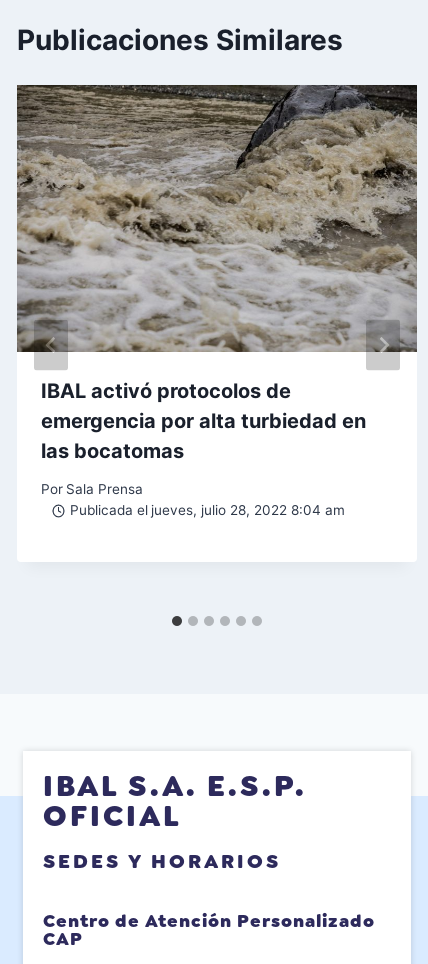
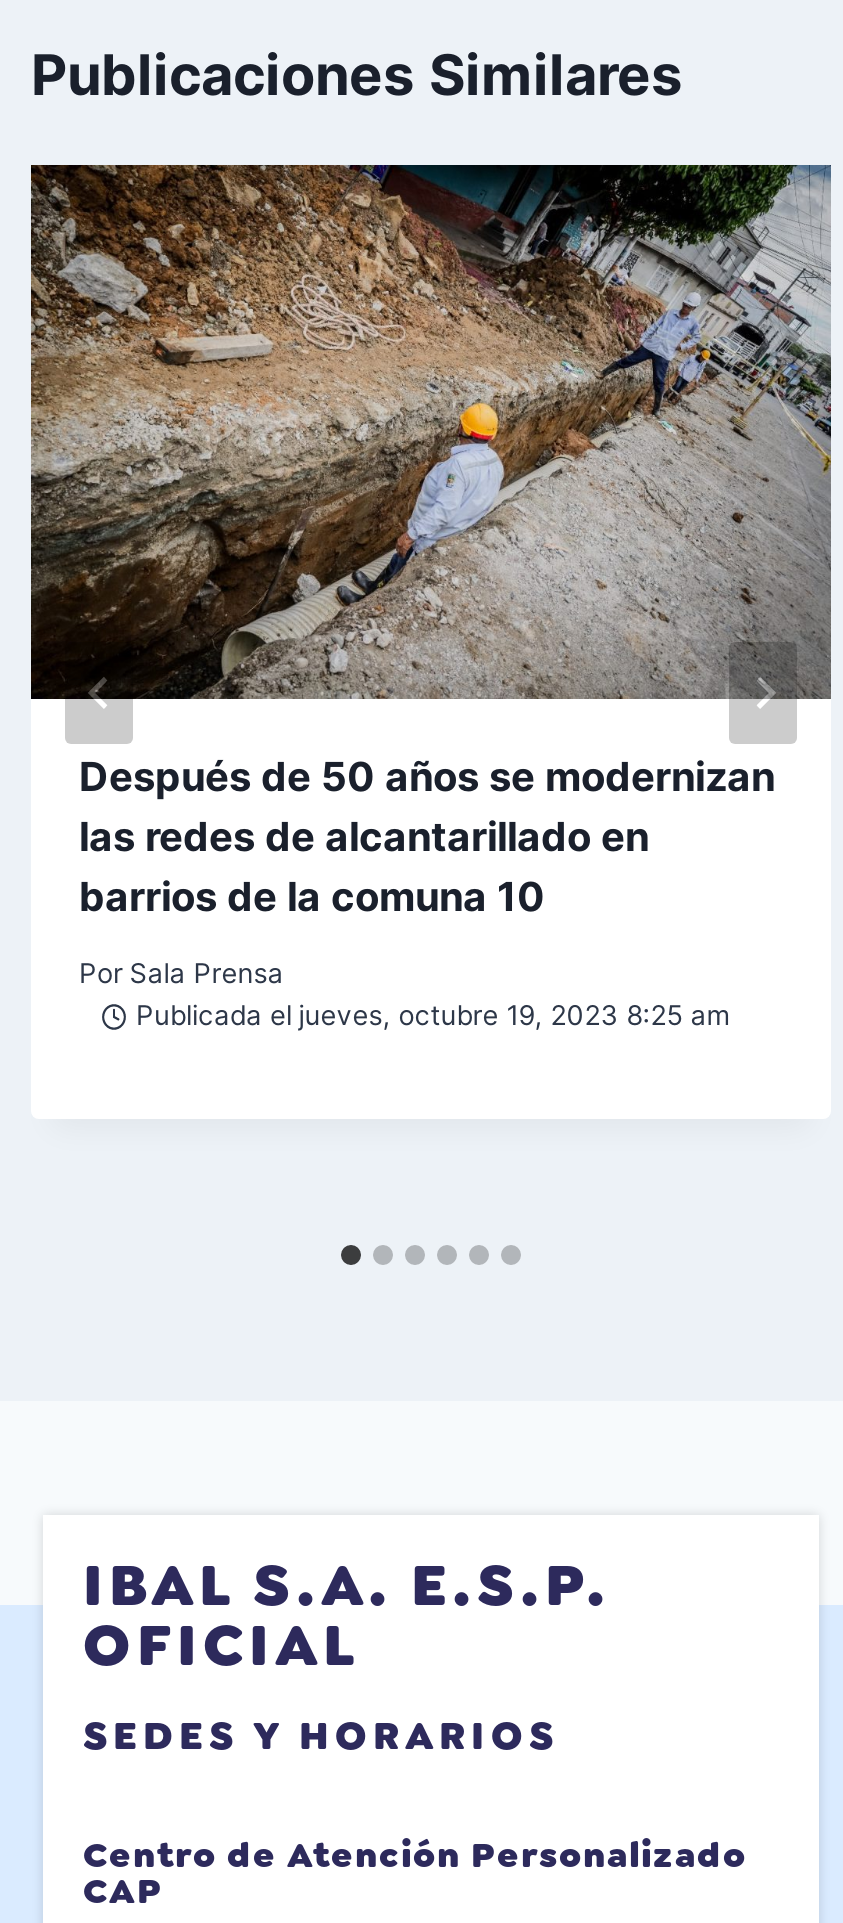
- [image]
- IBAL activó protocolos de
- emergencia por alta turbiedad en
- las bocatomas
+ [image]
+ Después de 50 años se modernizan
+ las redes de alcantarillado en
+ barrios de la comuna 10

- Publicada el jueves, julio 28, 2022 8:04 am
+ Publicada el jueves, octubre 19, 2023 8:25 am
